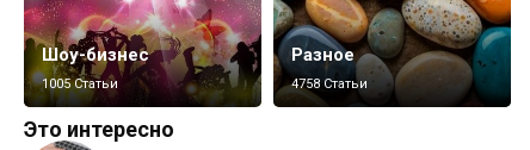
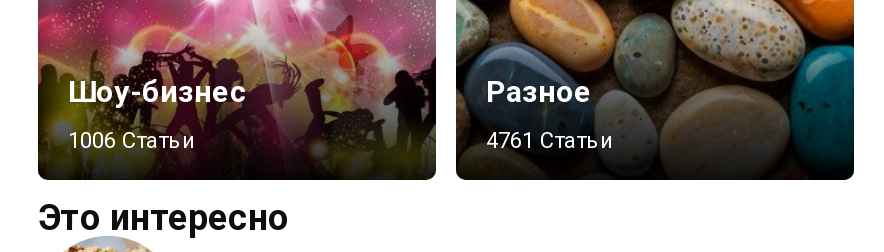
- 1005 Статьи
+ 1006 Статьи

- 4758 Статьи
+ 4761 Статьи
